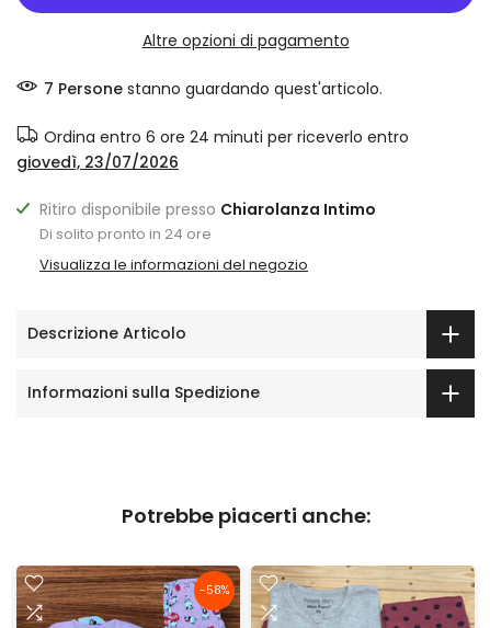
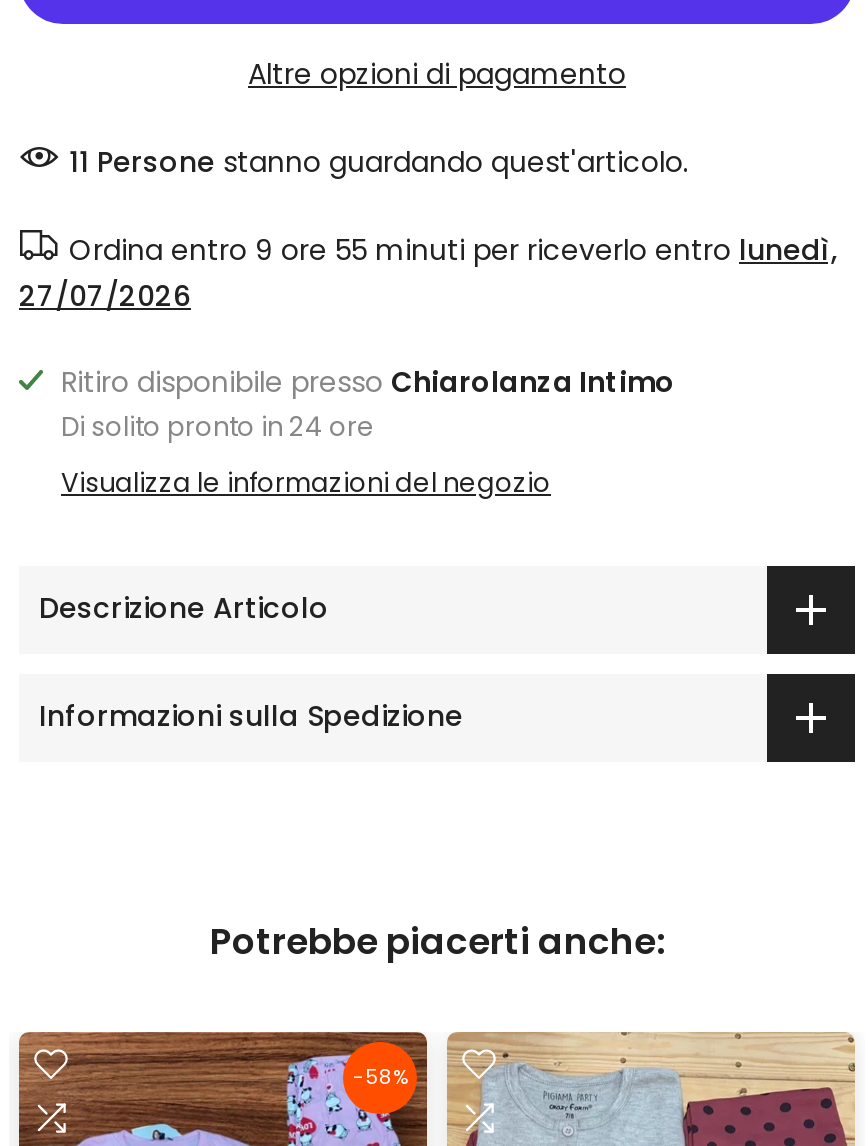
- 7 Persone stanno guardando quest'articolo.
+ 11 Persone stanno guardando quest'articolo.

- Ordina entro 6 ore 24 minuti per riceverlo entro
- giovedì, 23/07/2026
+ Ordina entro 9 ore 55 minuti per riceverlo entro lunedì,
+ 27/07/2026
